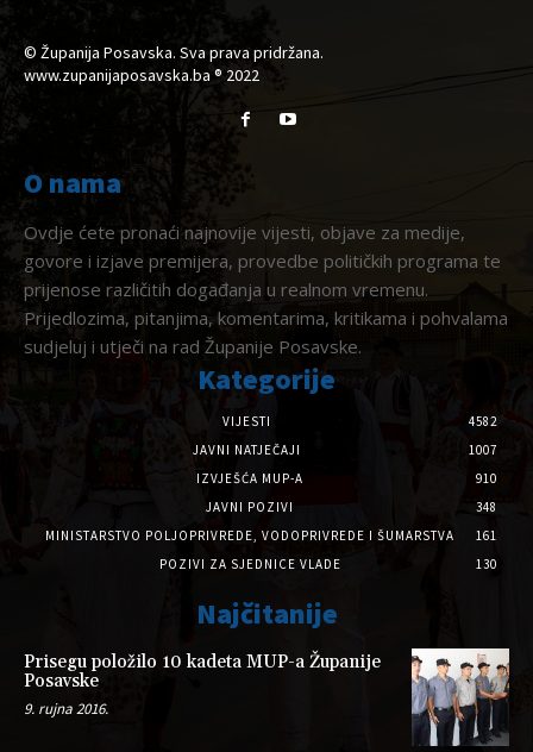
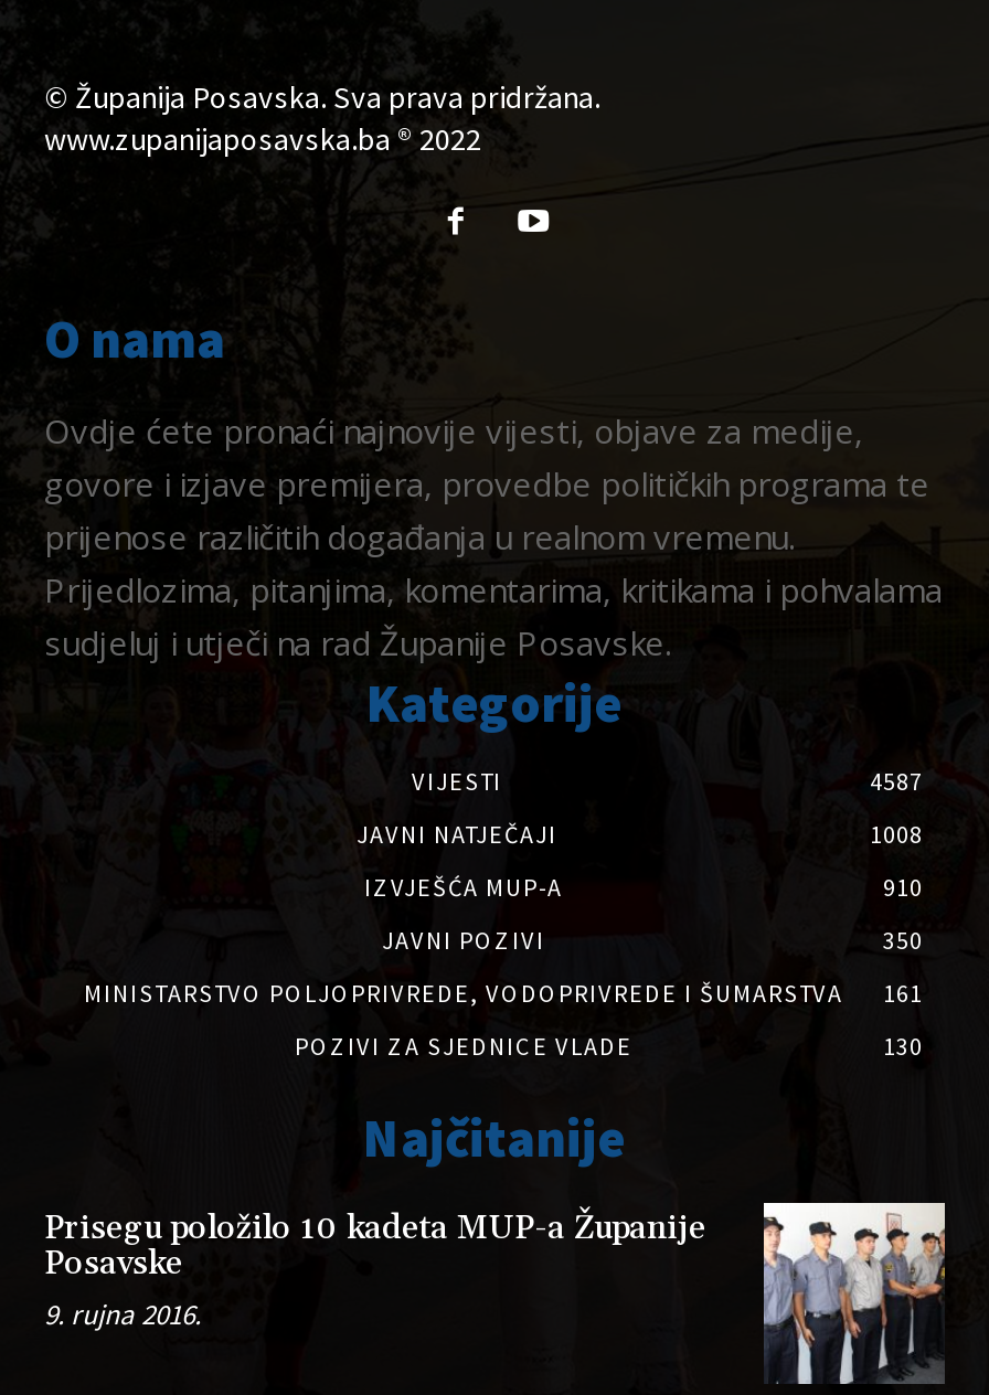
- 4582
+ 4587

- 1007
+ 1008

- 348
+ 350
